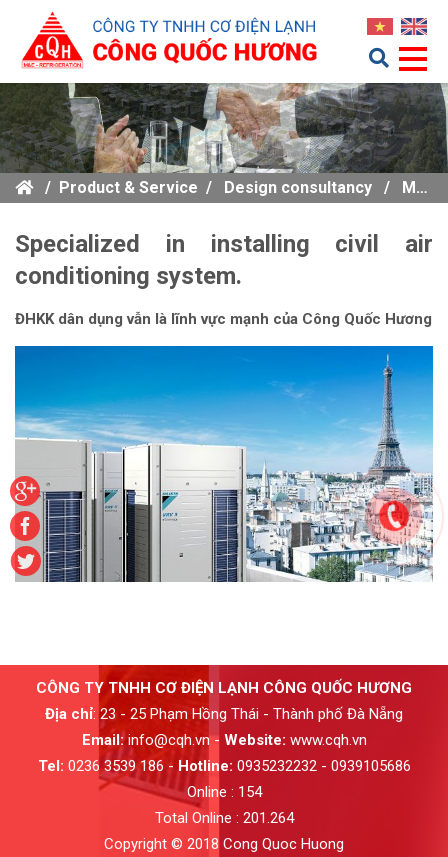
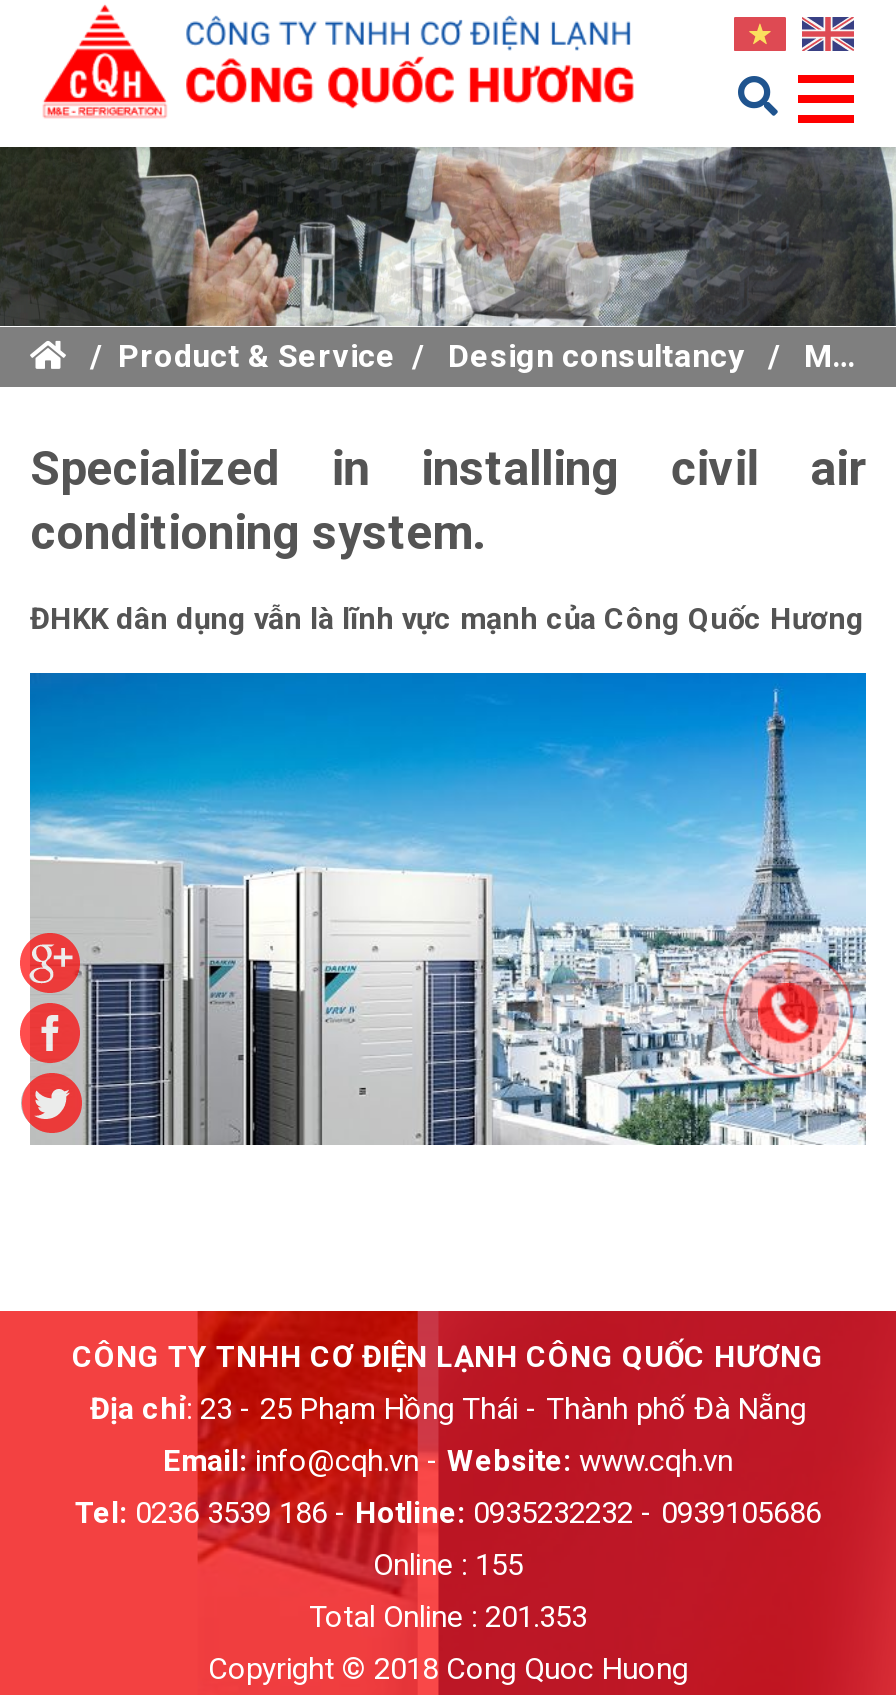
- Online : 154
+ Online : 155

- Total Online : 201.264
+ Total Online : 201.353
